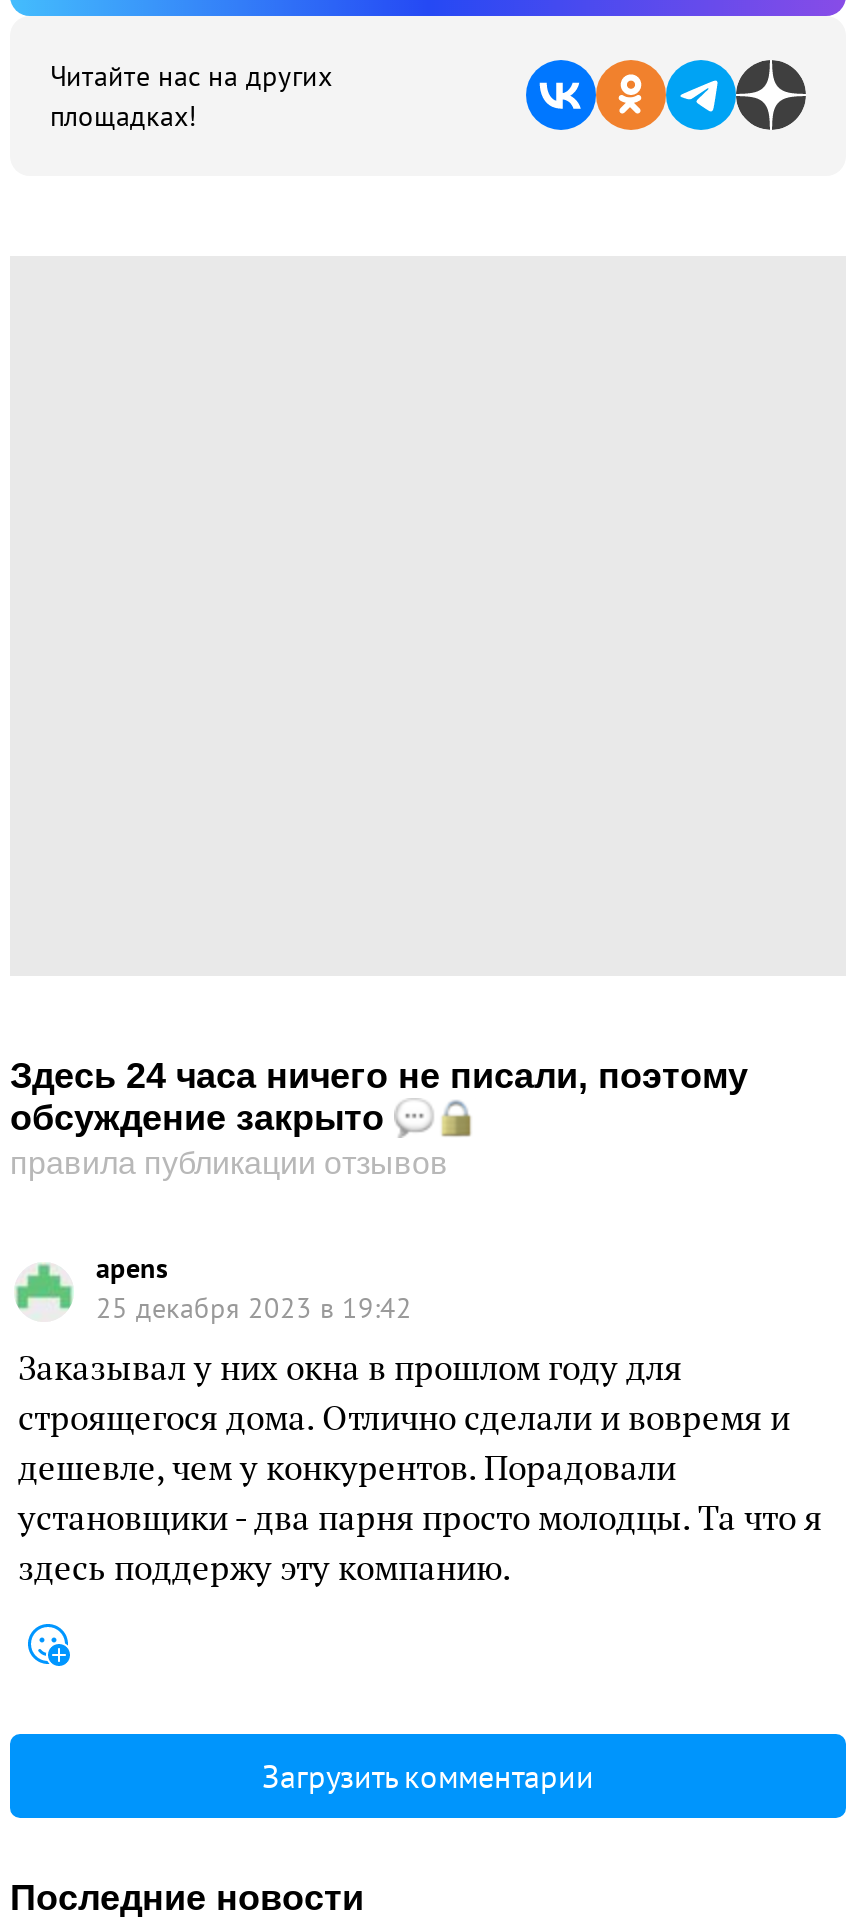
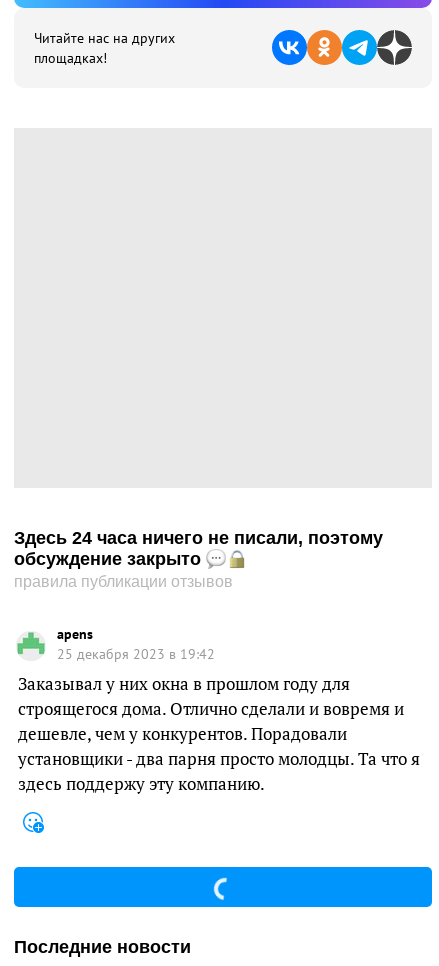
- Загрузить комментарии
